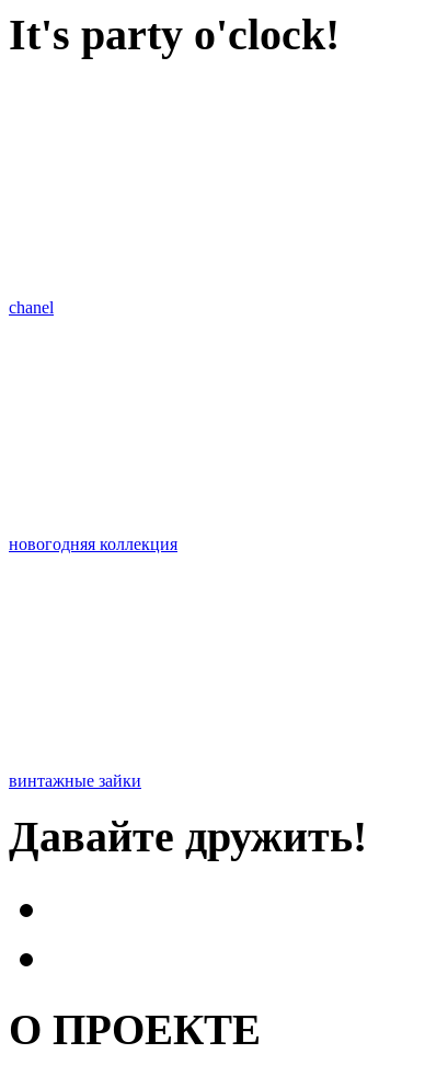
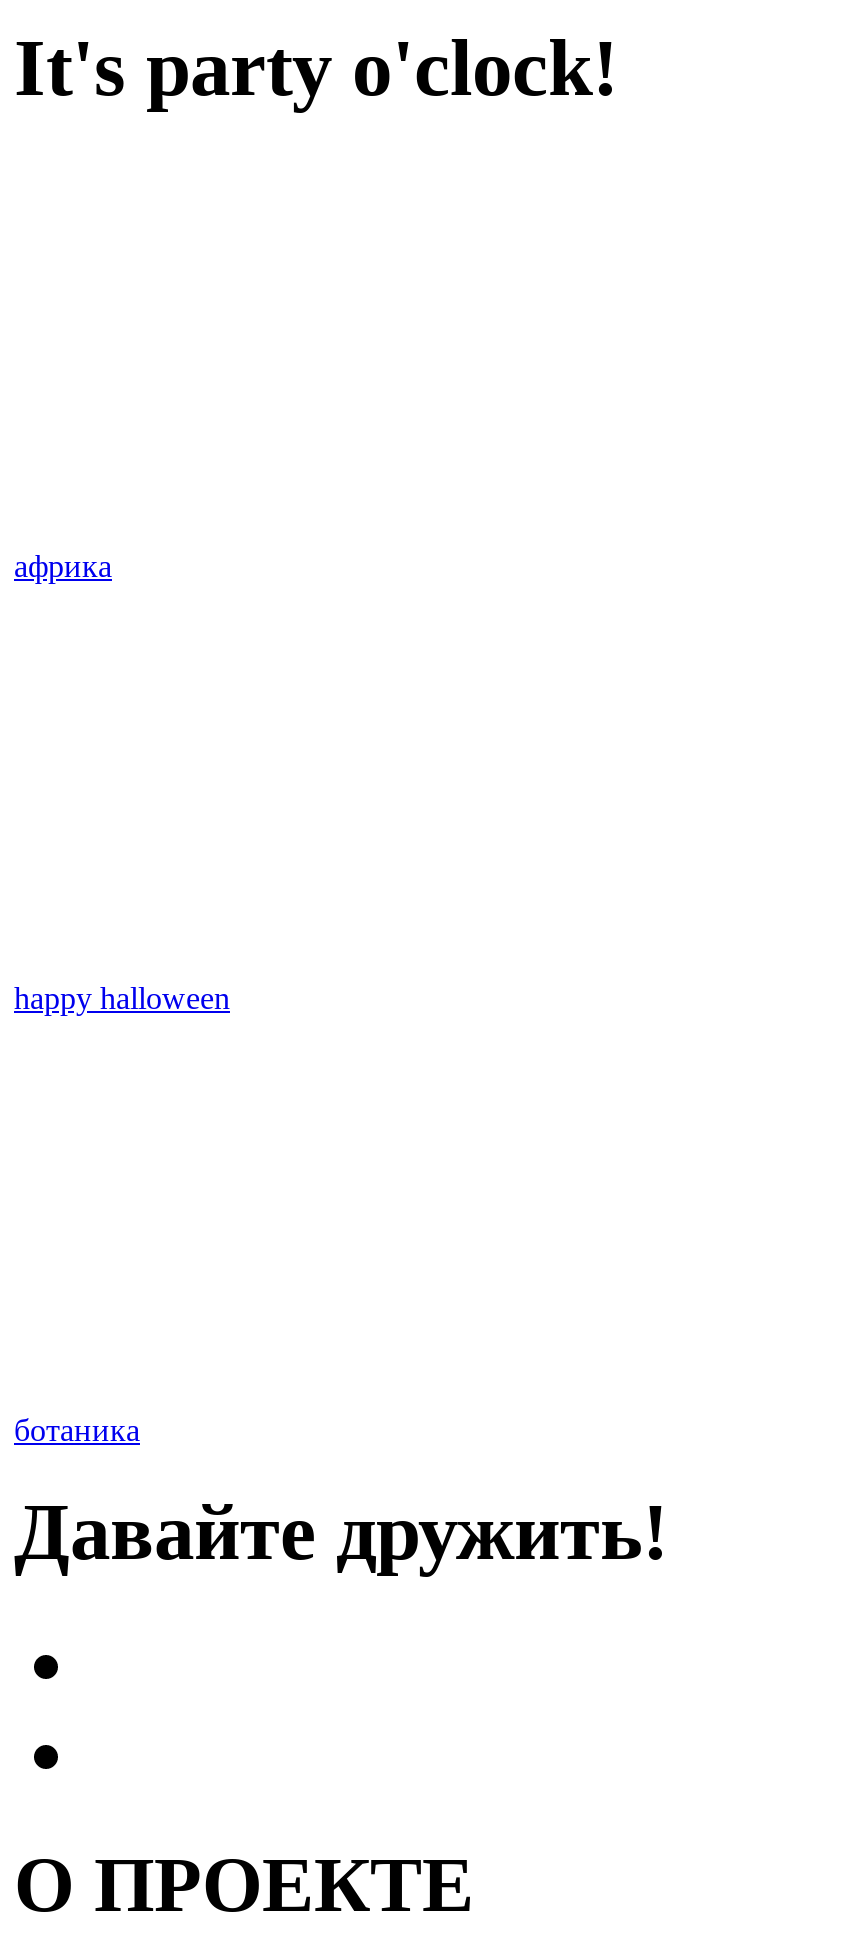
- chanel
+ африка

- новогодняя коллекция
+ happy halloween

- винтажные зайки
+ ботаника
